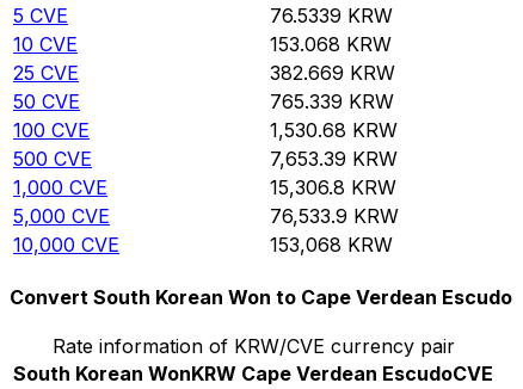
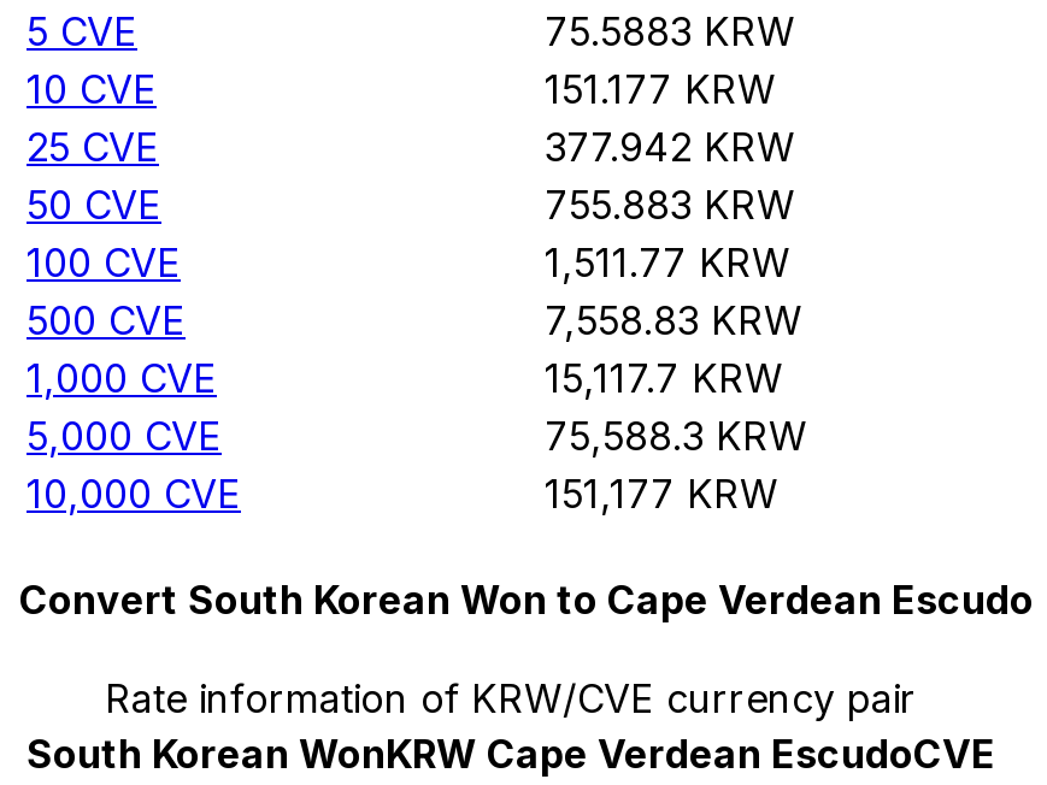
- 76.5339 KRW
+ 75.5883 KRW

- 153.068 KRW
+ 151.177 KRW

- 382.669 KRW
+ 377.942 KRW

- 765.339 KRW
+ 755.883 KRW

- 1,530.68 KRW
+ 1,511.77 KRW

- 7,653.39 KRW
+ 7,558.83 KRW

- 15,306.8 KRW
+ 15,117.7 KRW

- 76,533.9 KRW
+ 75,588.3 KRW

- 153,068 KRW
+ 151,177 KRW
